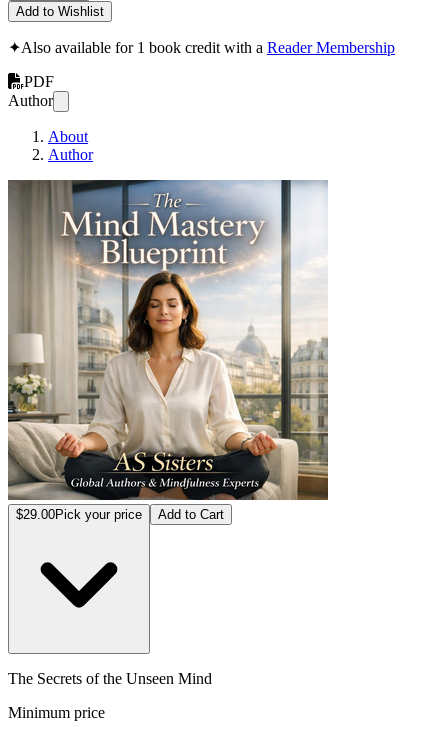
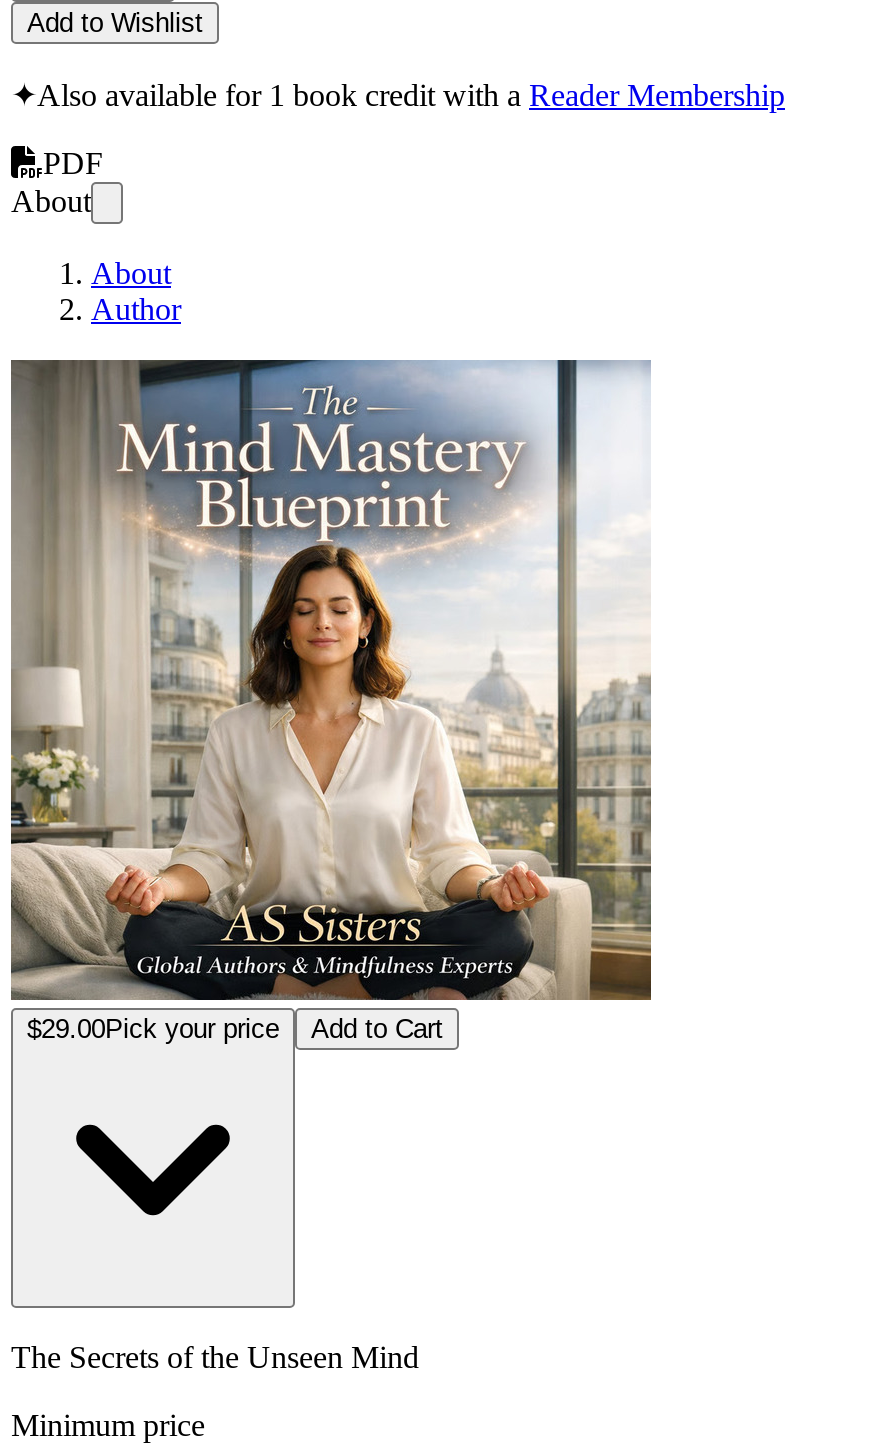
- Author
+ About
